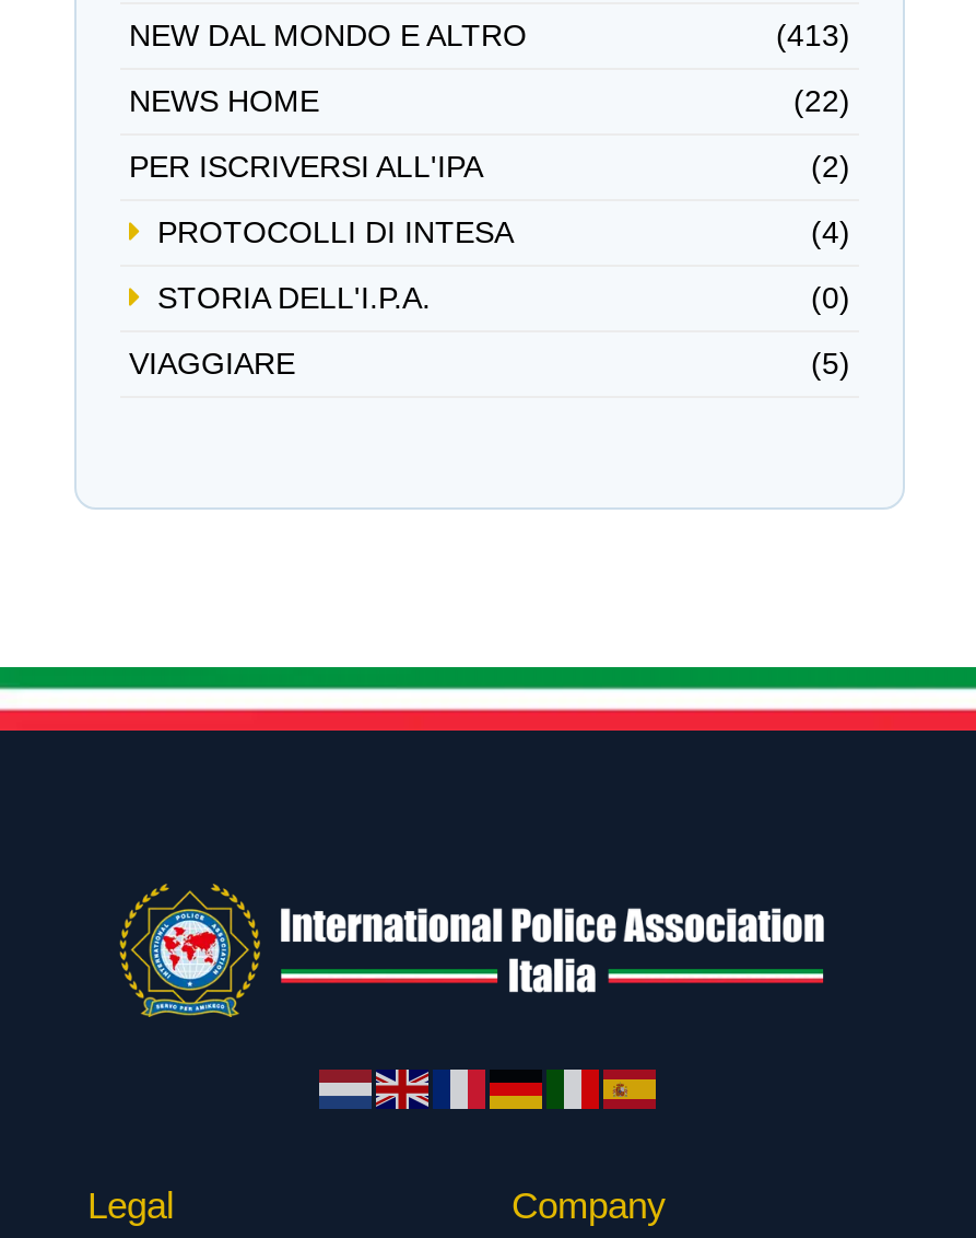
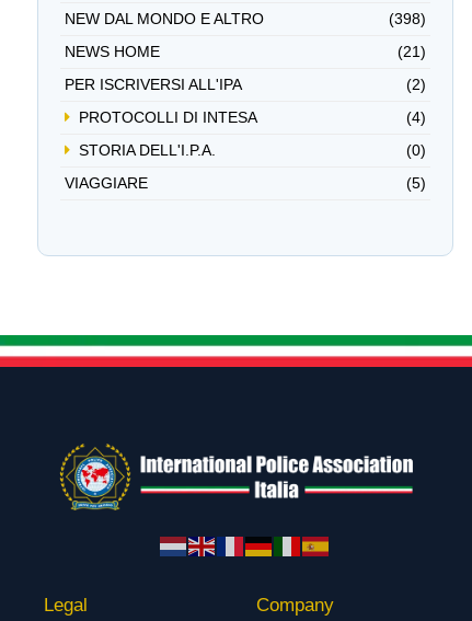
- (413)
+ (398)

- (22)
+ (21)
